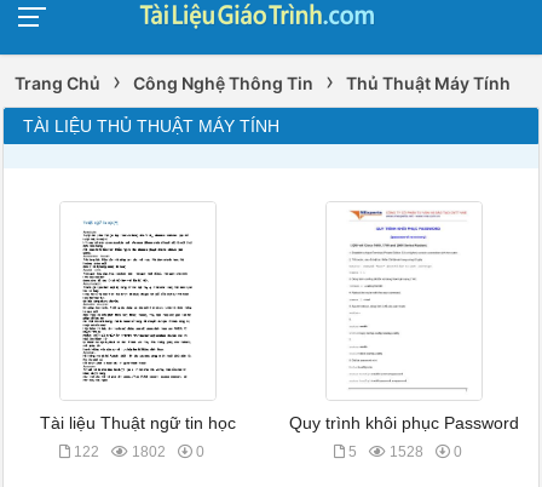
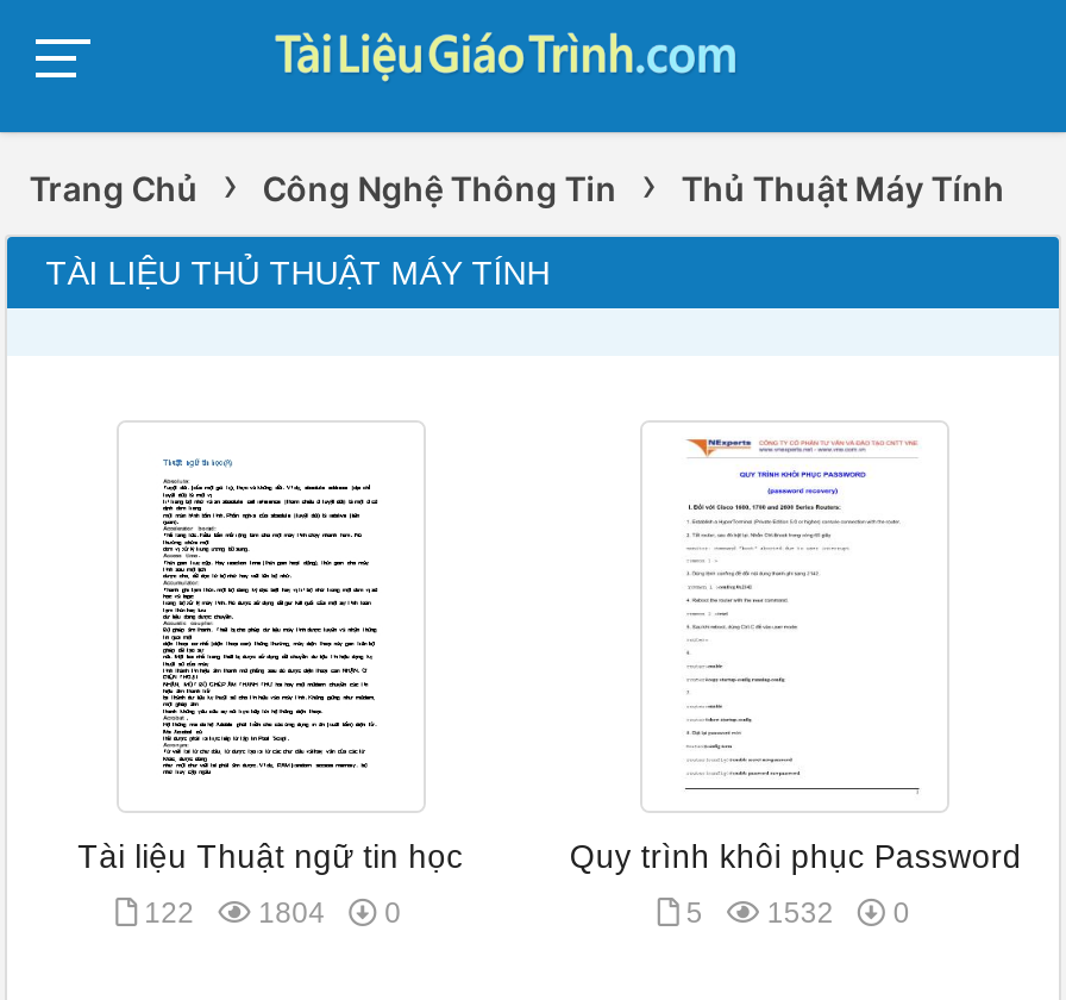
- 122 1802 0
+ 122 1804 0

- 5 1528 0
+ 5 1532 0
